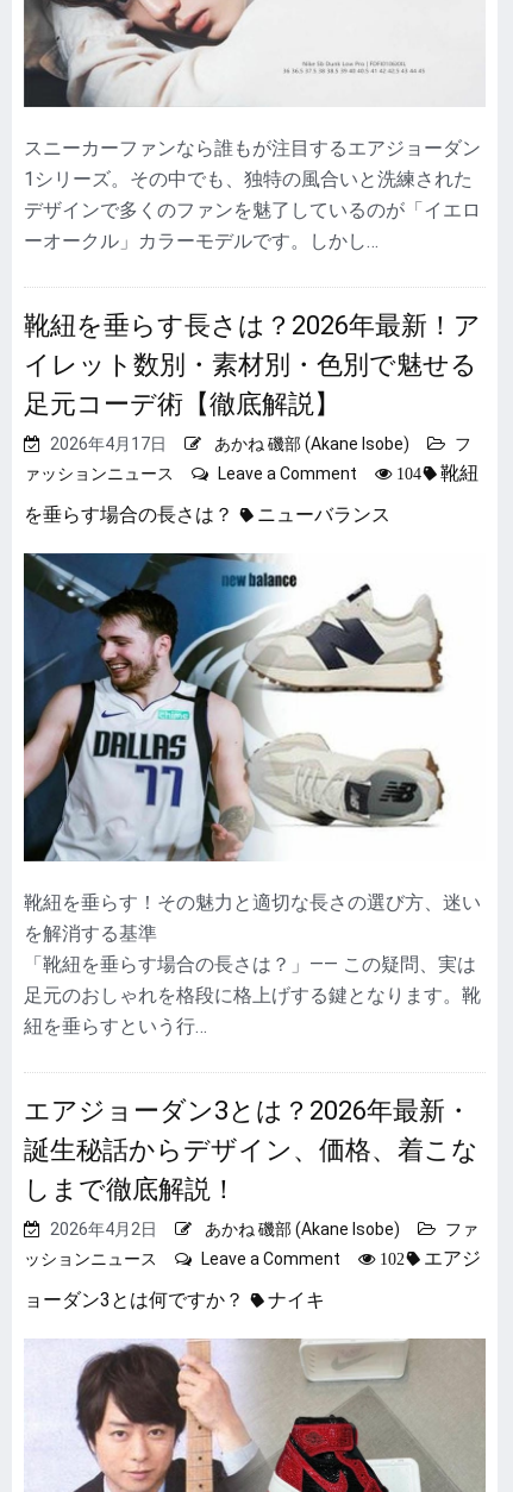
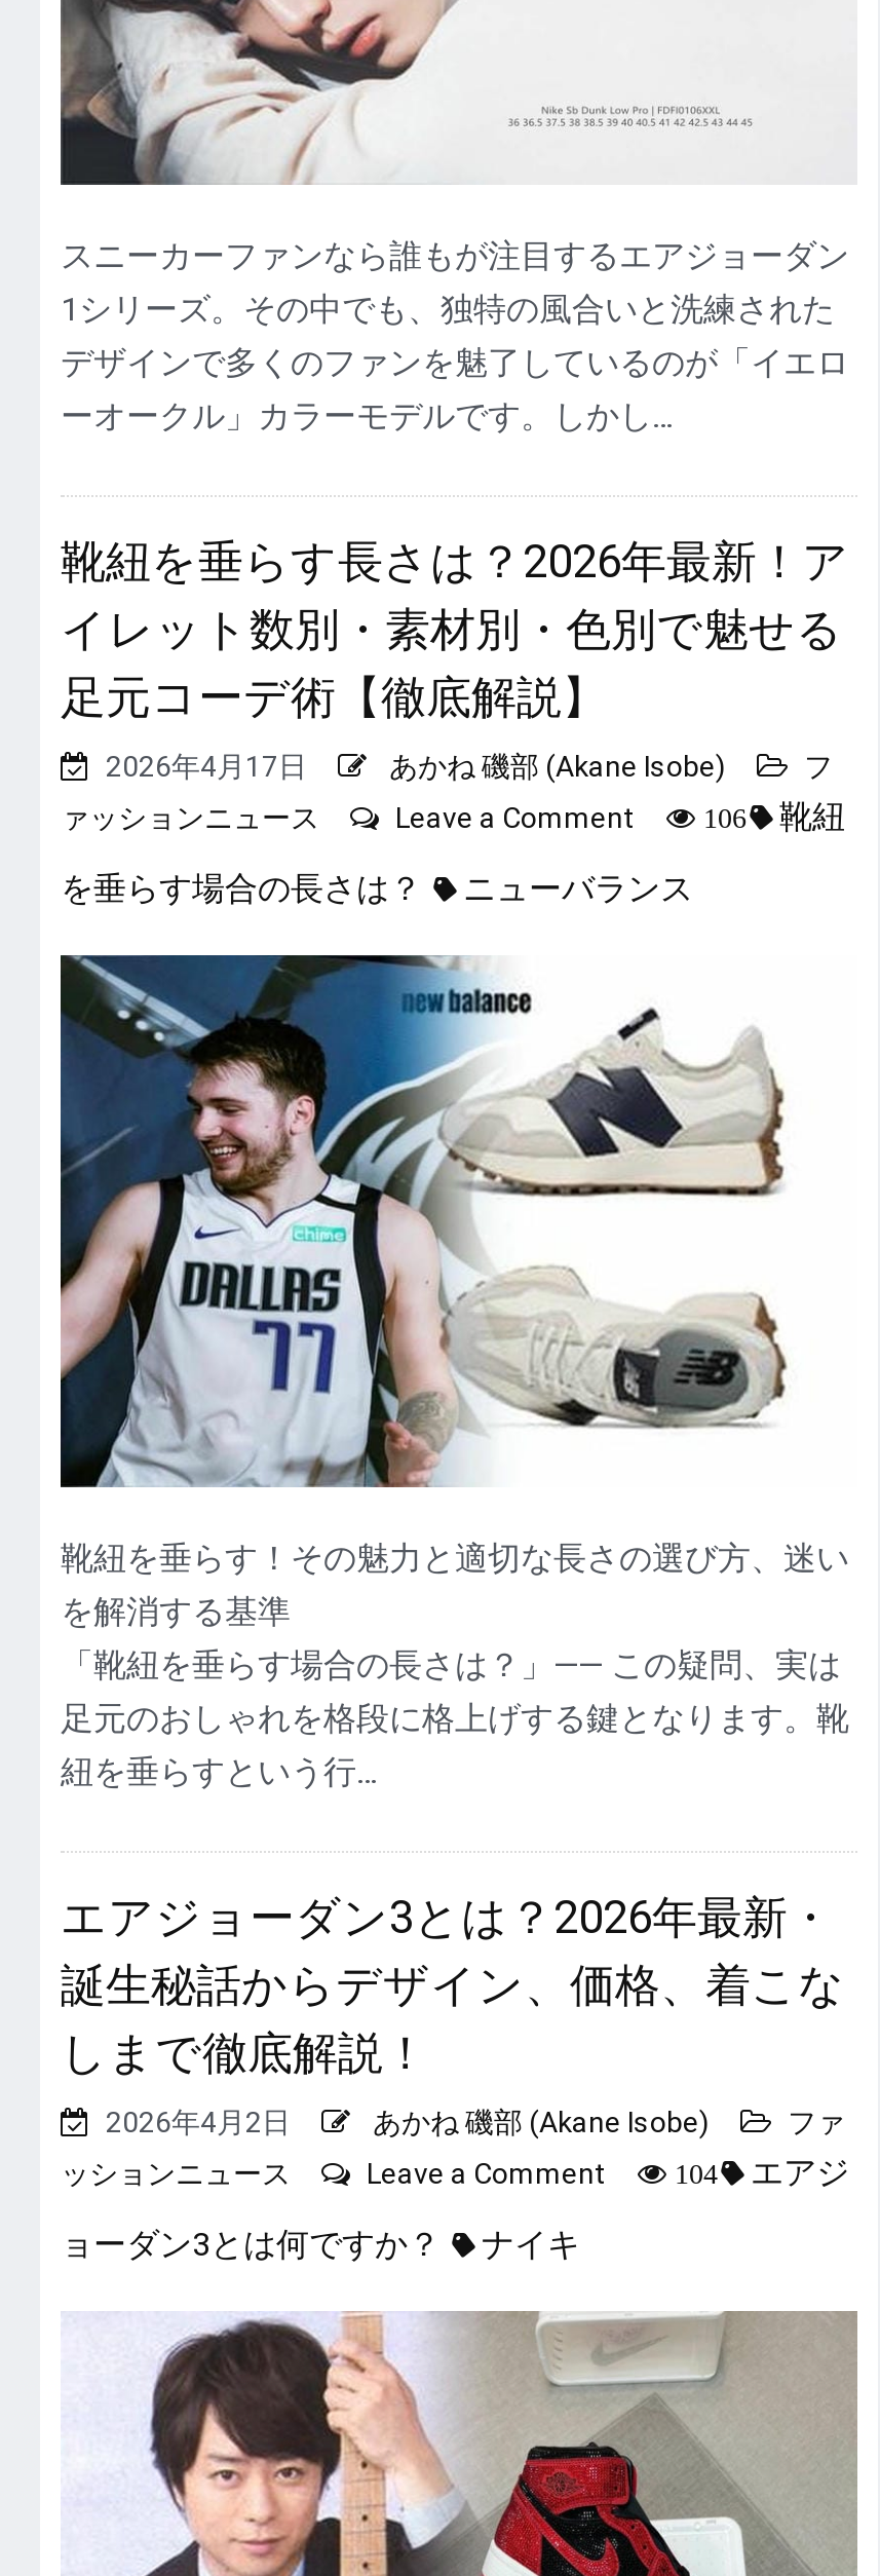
- 104
+ 106

- 102
+ 104
